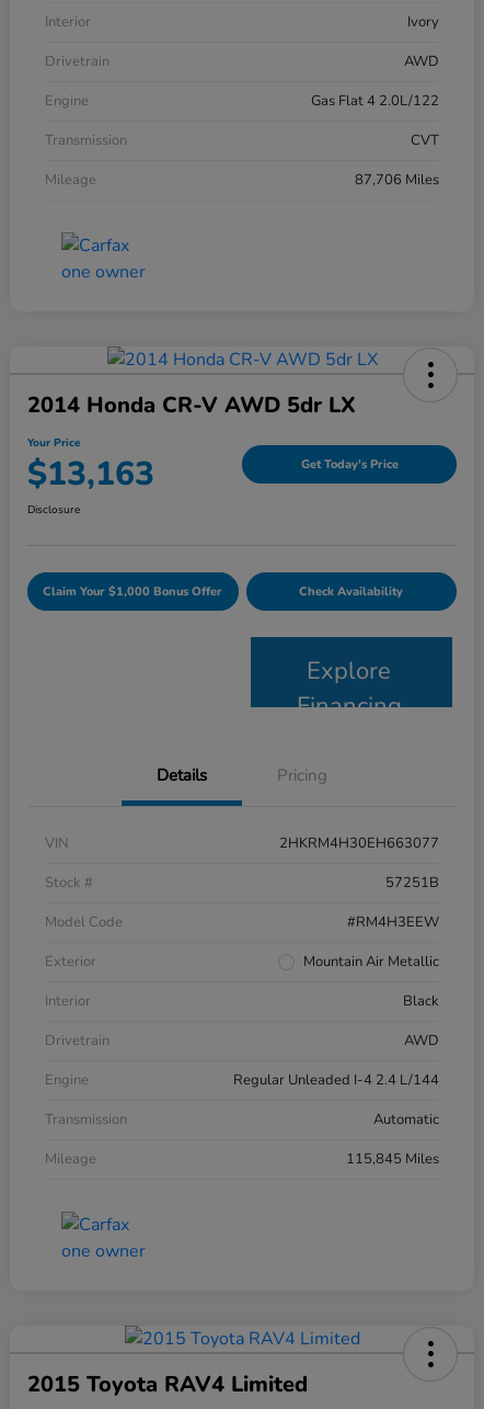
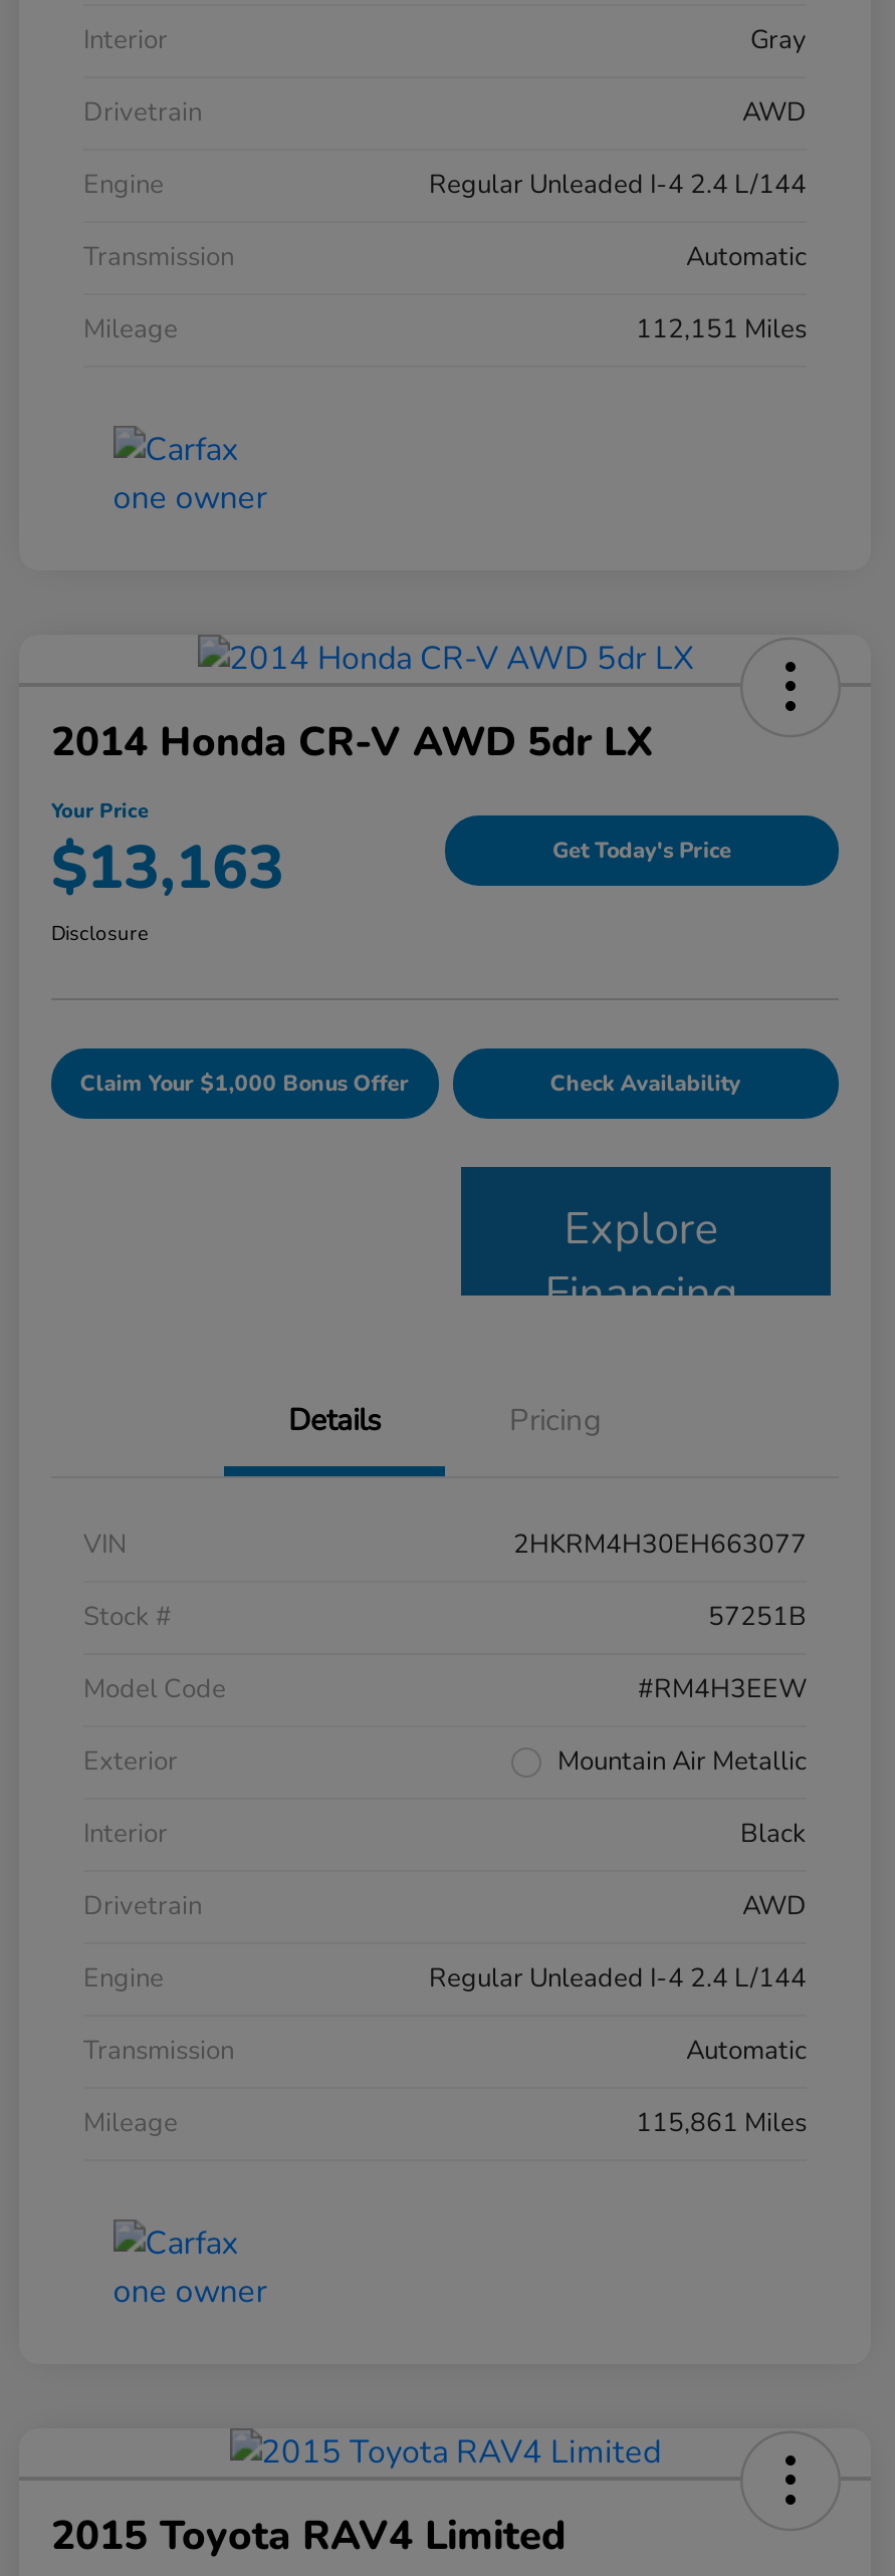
- Ivory
+ Gray

- Gas Flat 4 2.0L/122
+ Regular Unleaded I-4 2.4 L/144

- CVT
+ Automatic

- 87,706 Miles
+ 112,151 Miles

- 115,845 Miles
+ 115,861 Miles
